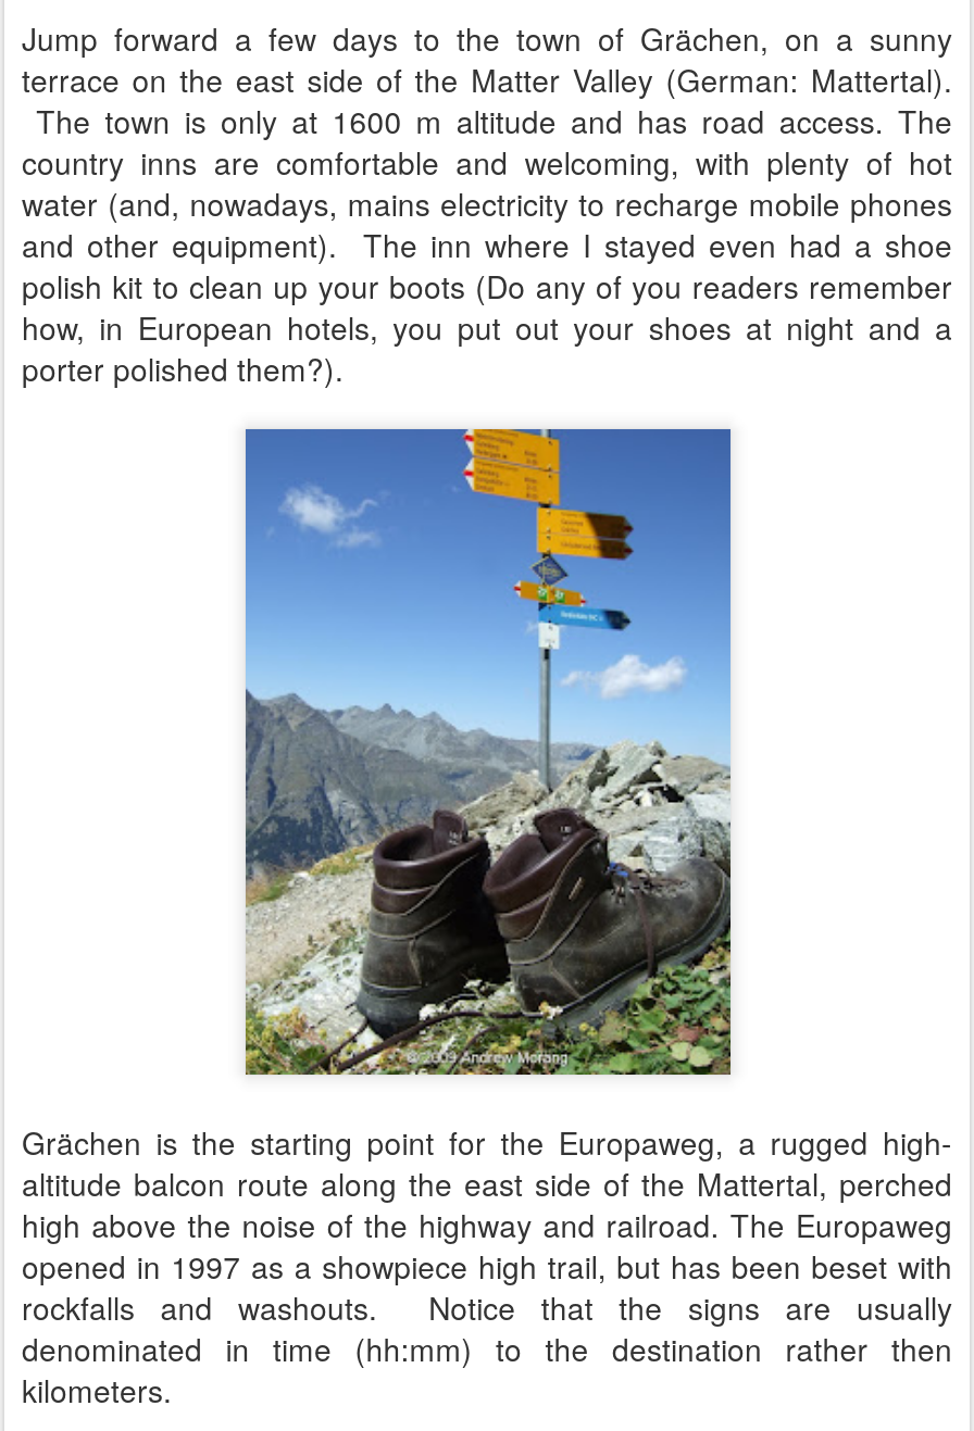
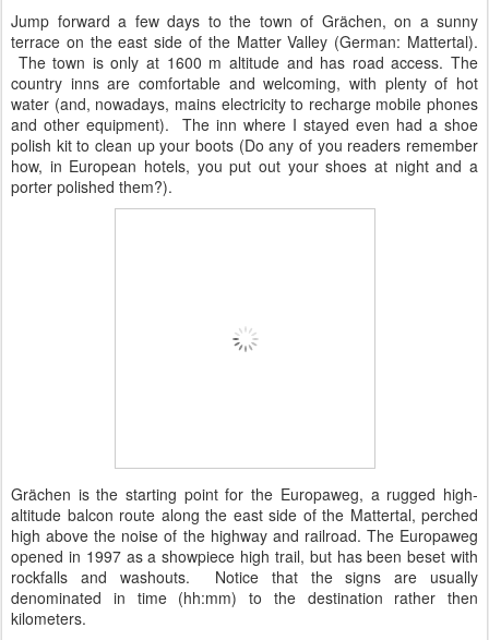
- [image]
